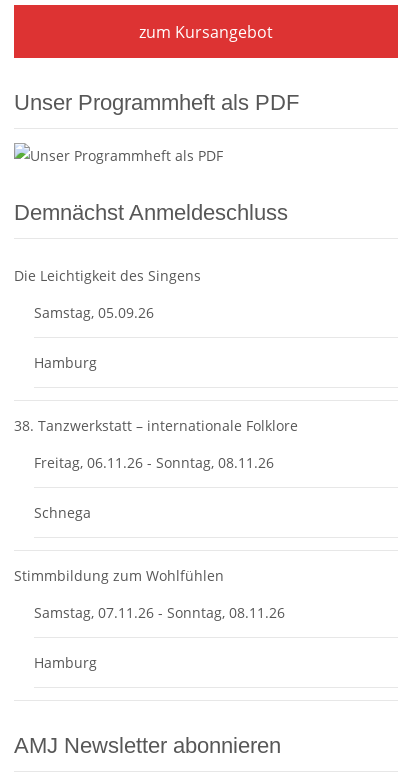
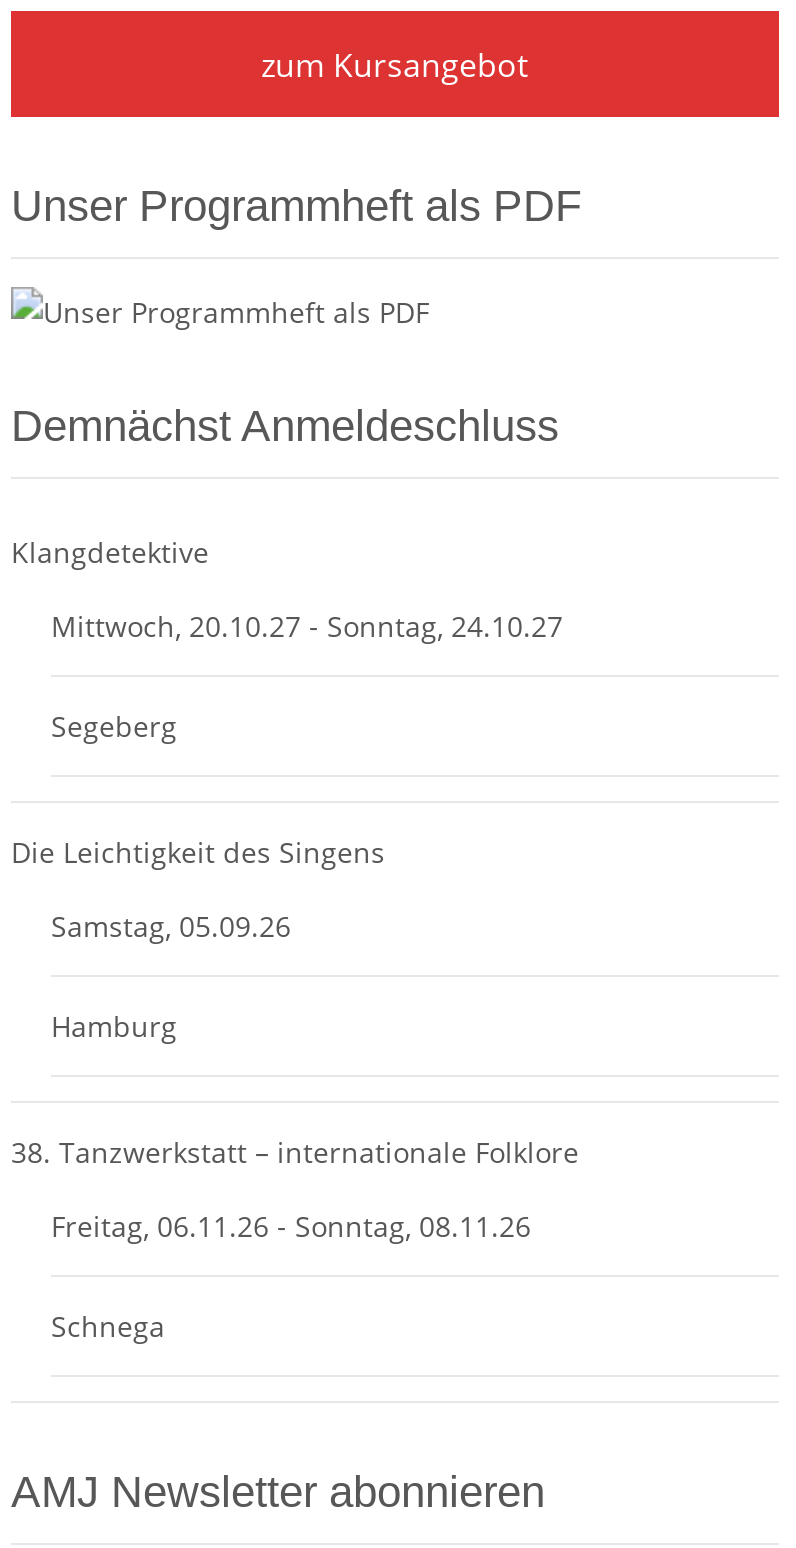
+ Klangdetektive
+ Mittwoch, 20.10.27 - Sonntag, 24.10.27
+ Segeberg

moved down: Die Leichtigkeit des Singens | Samstag, 05.09.26 | Hamburg | 38. Tanzwerkstatt – internationale Folklore | Freitag, 06.11.26 - Sonntag, 08.11.26 | Schnega

- Stimmbildung zum Wohlfühlen
- Samstag, 07.11.26 - Sonntag, 08.11.26
- Hamburg
